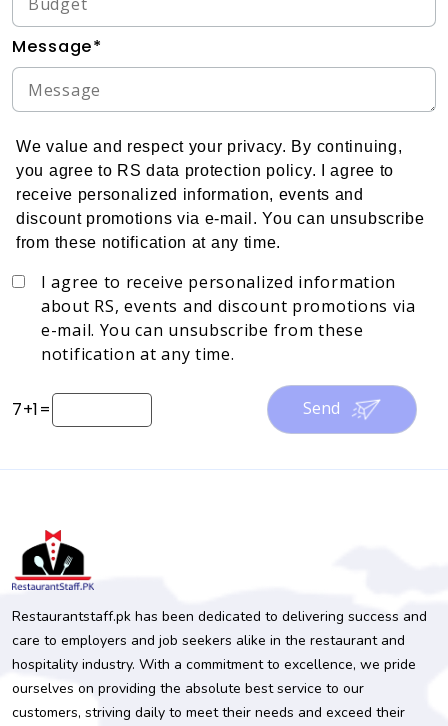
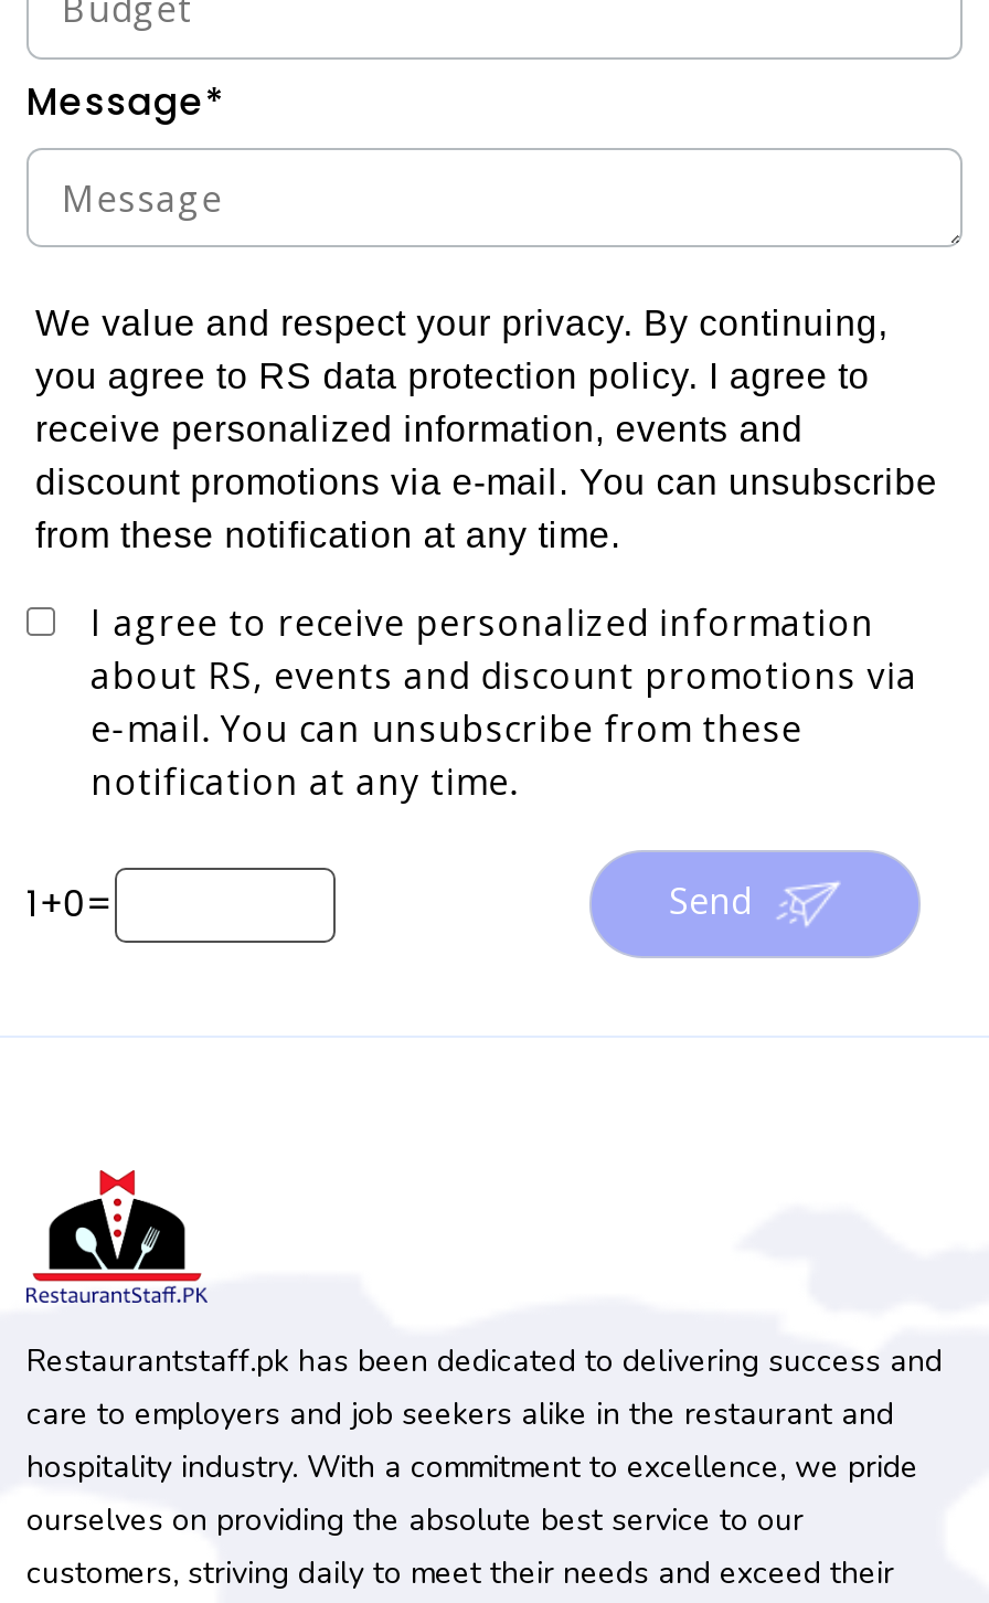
- 7+1=
+ 1+0=
